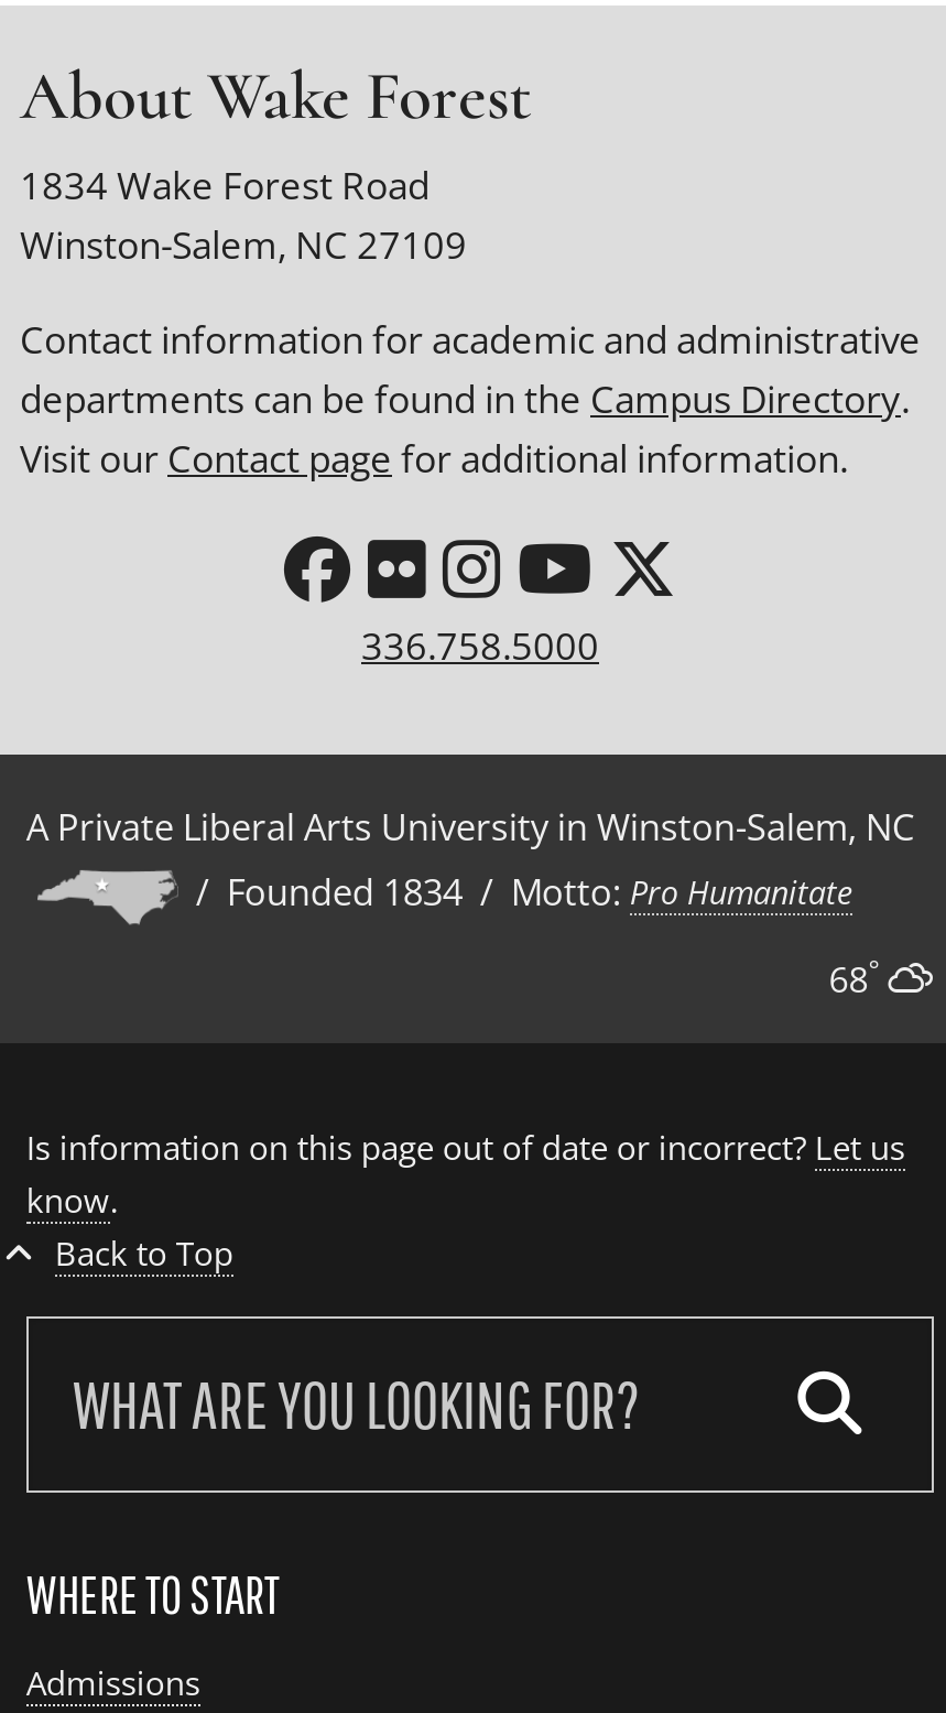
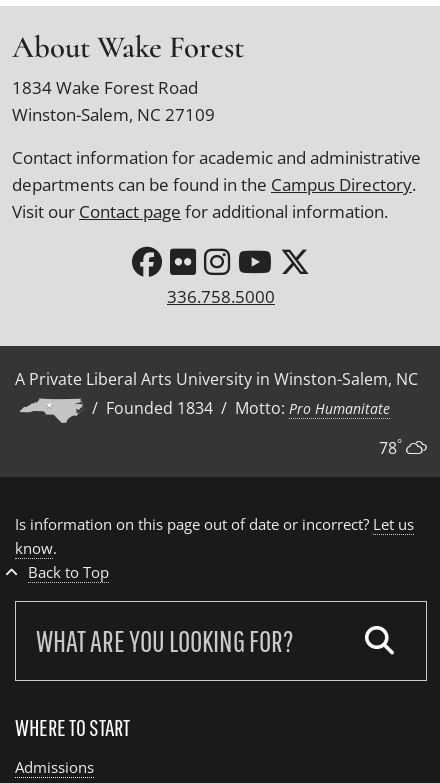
- 68°
+ 78°
